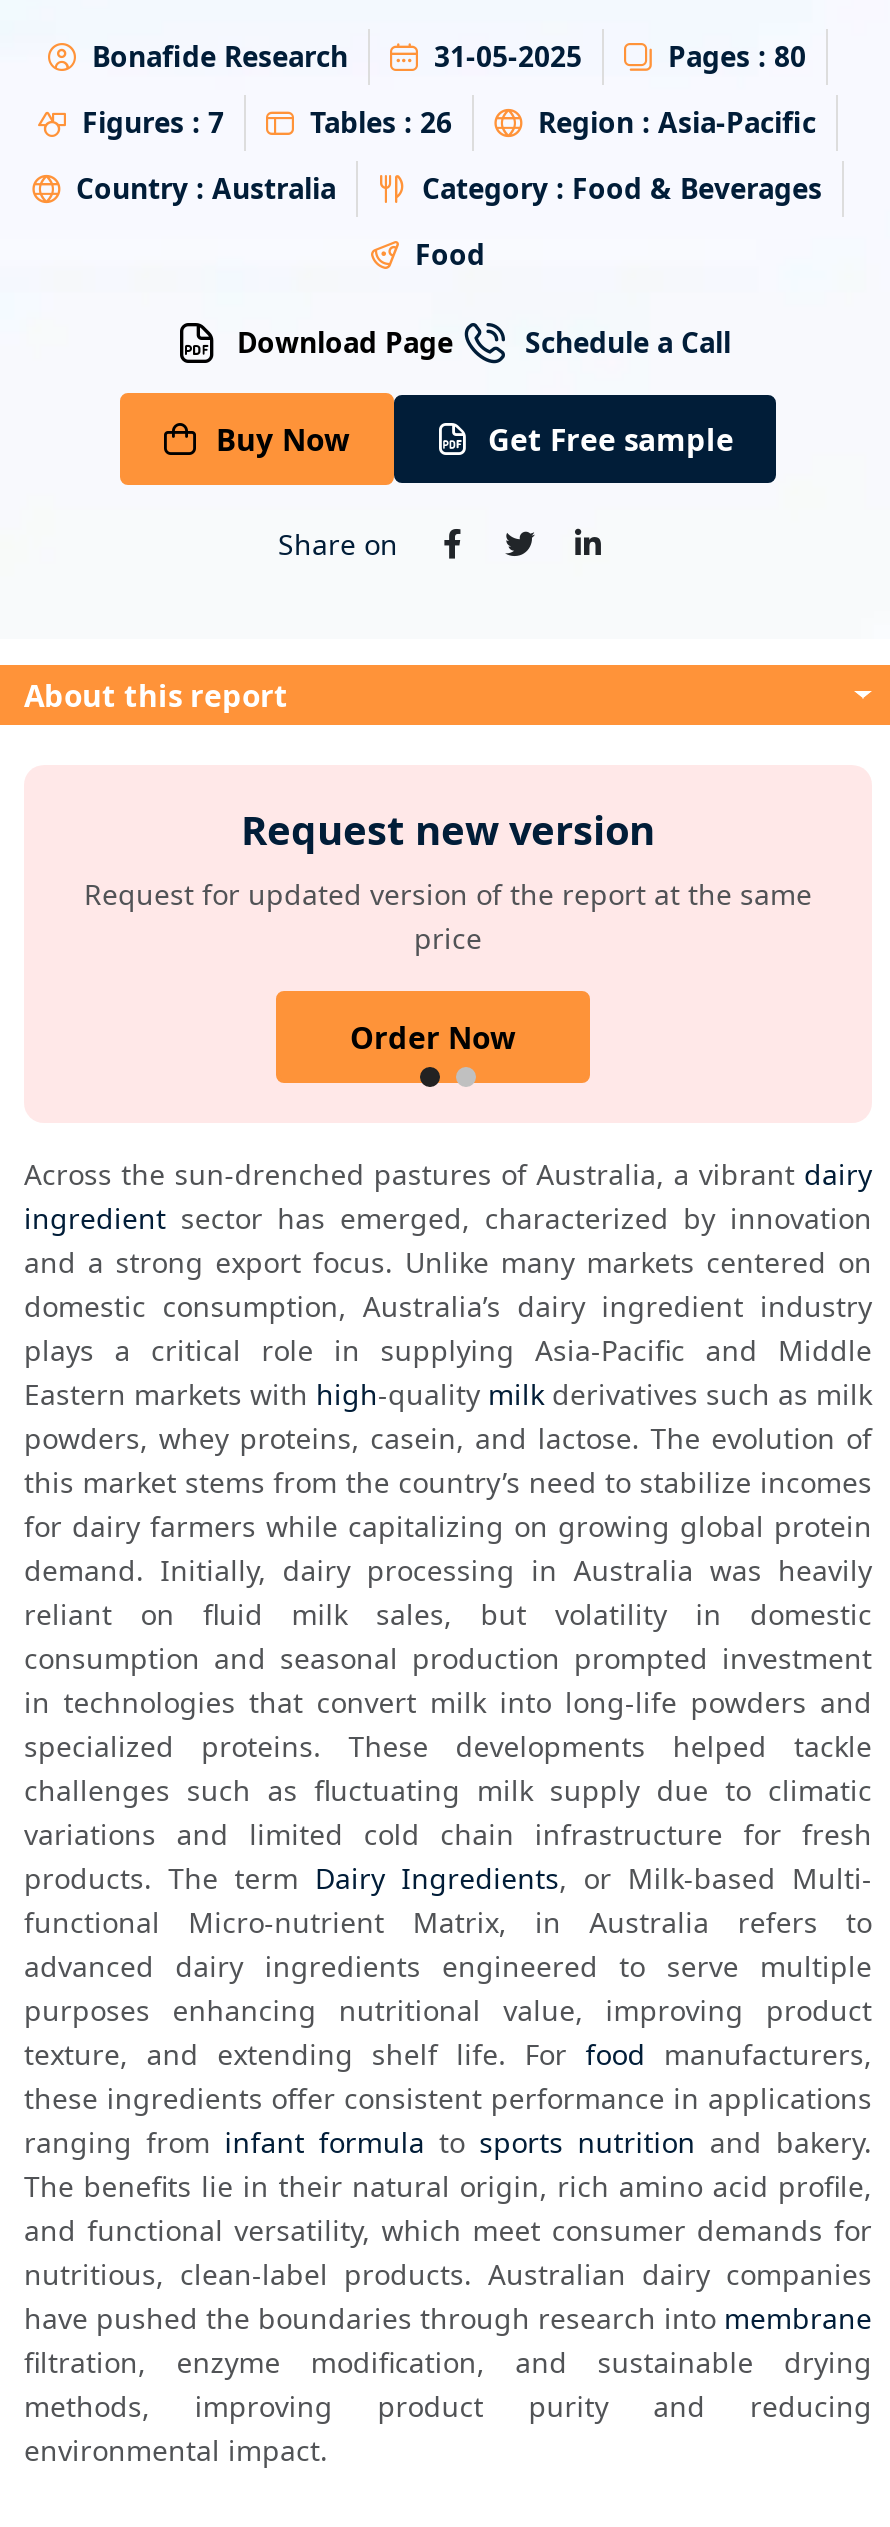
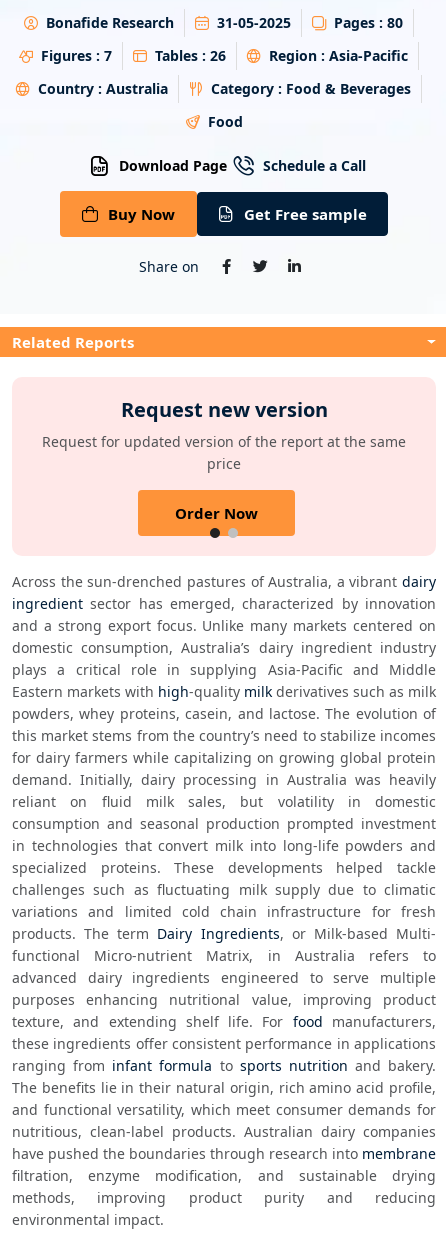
- About this report
+ Related Reports
